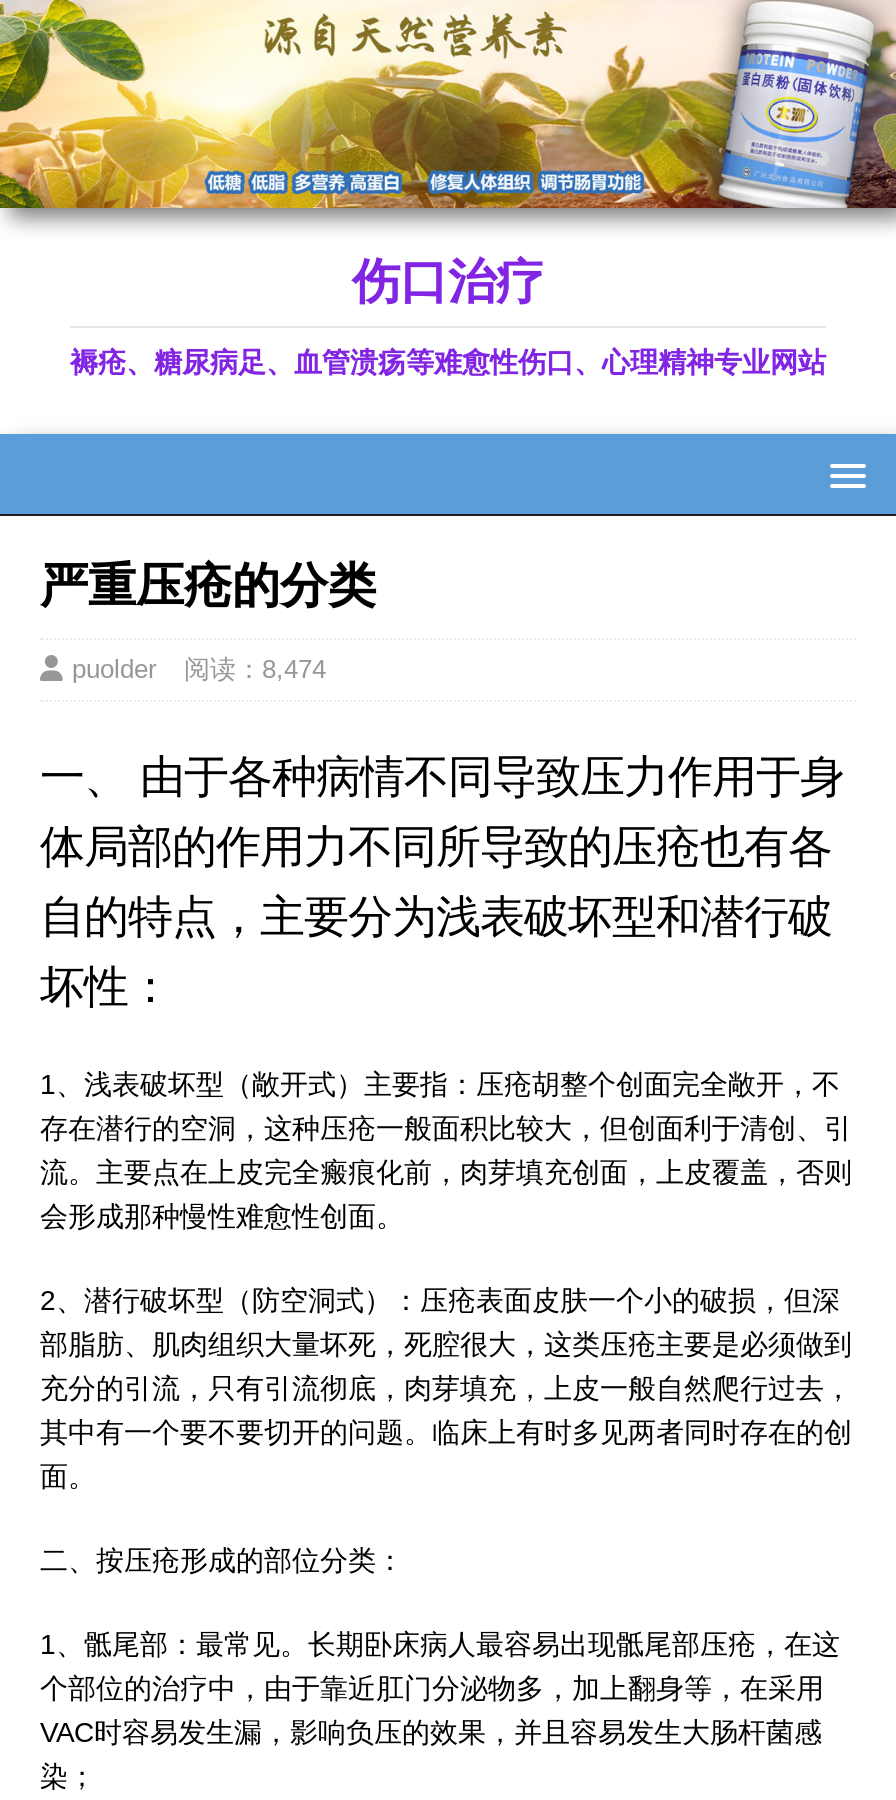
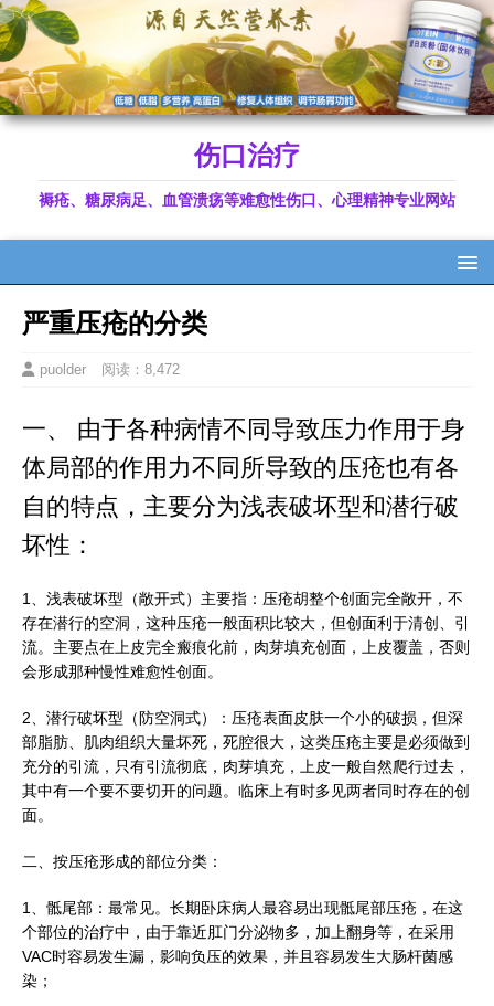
- puolder 阅读：8,474
+ puolder 阅读：8,472
